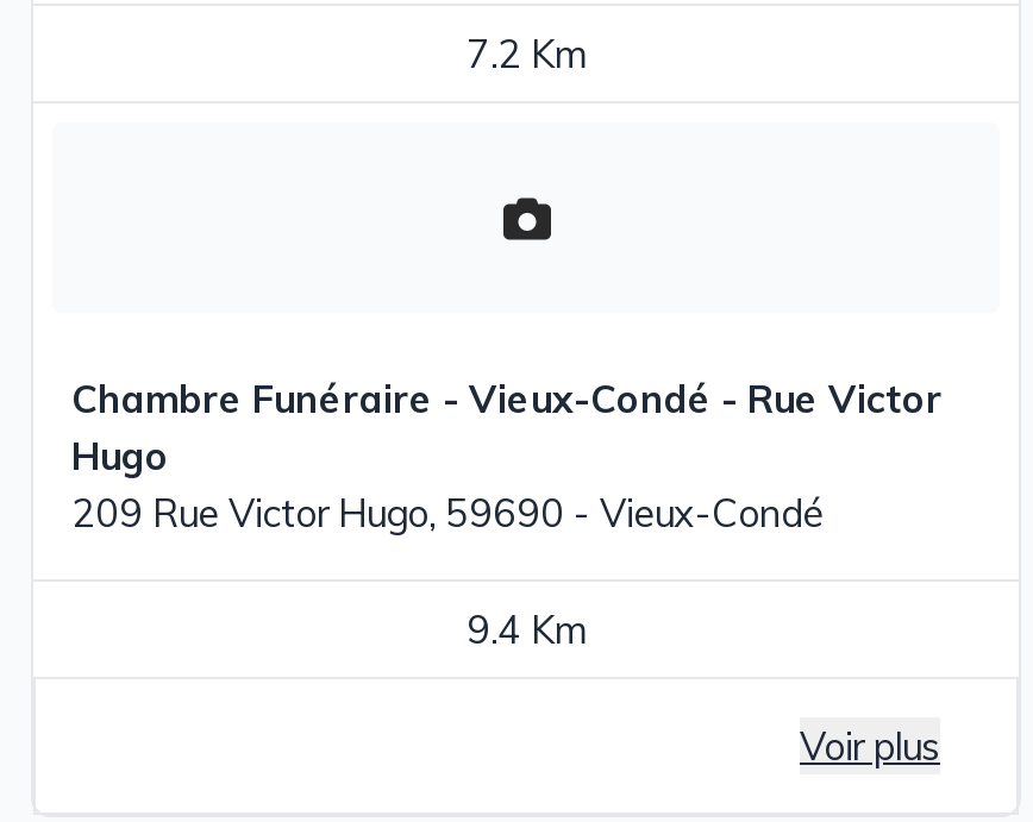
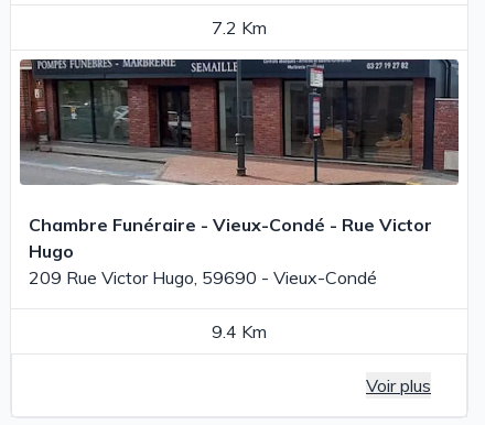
+ [image]
